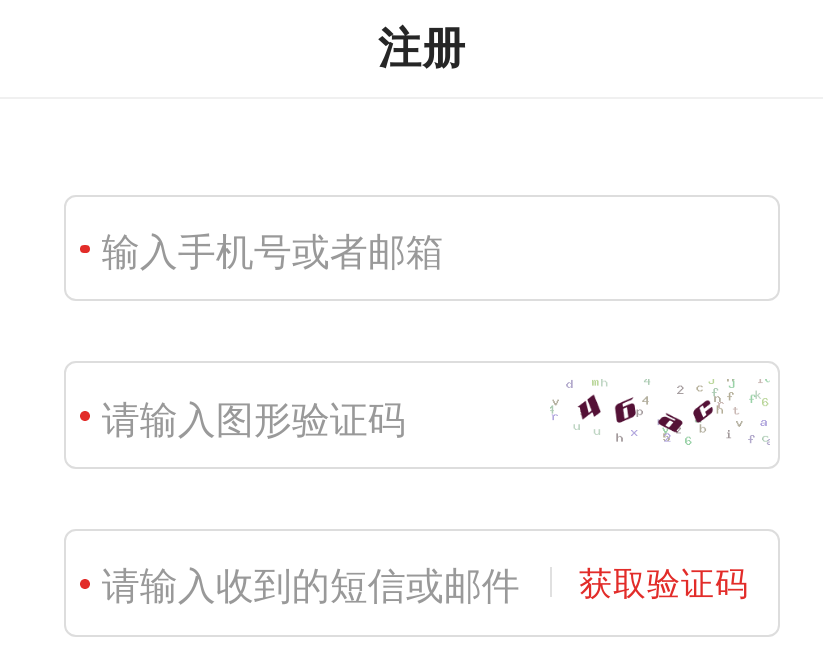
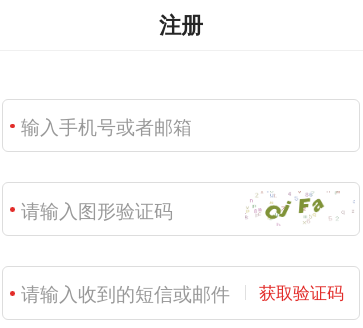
- [image]
+ [image]
